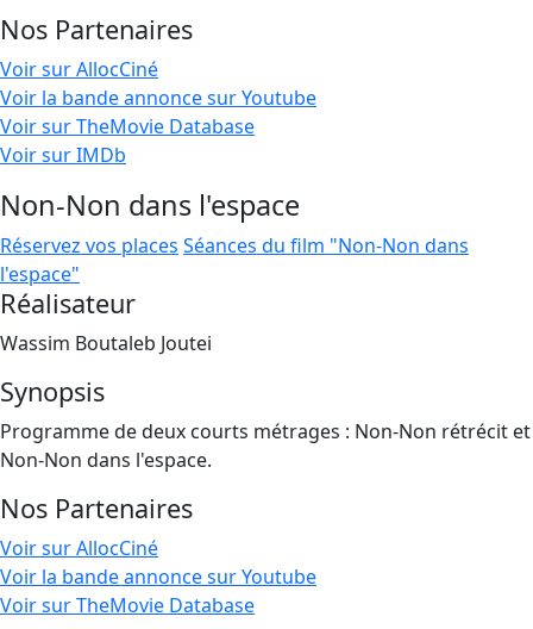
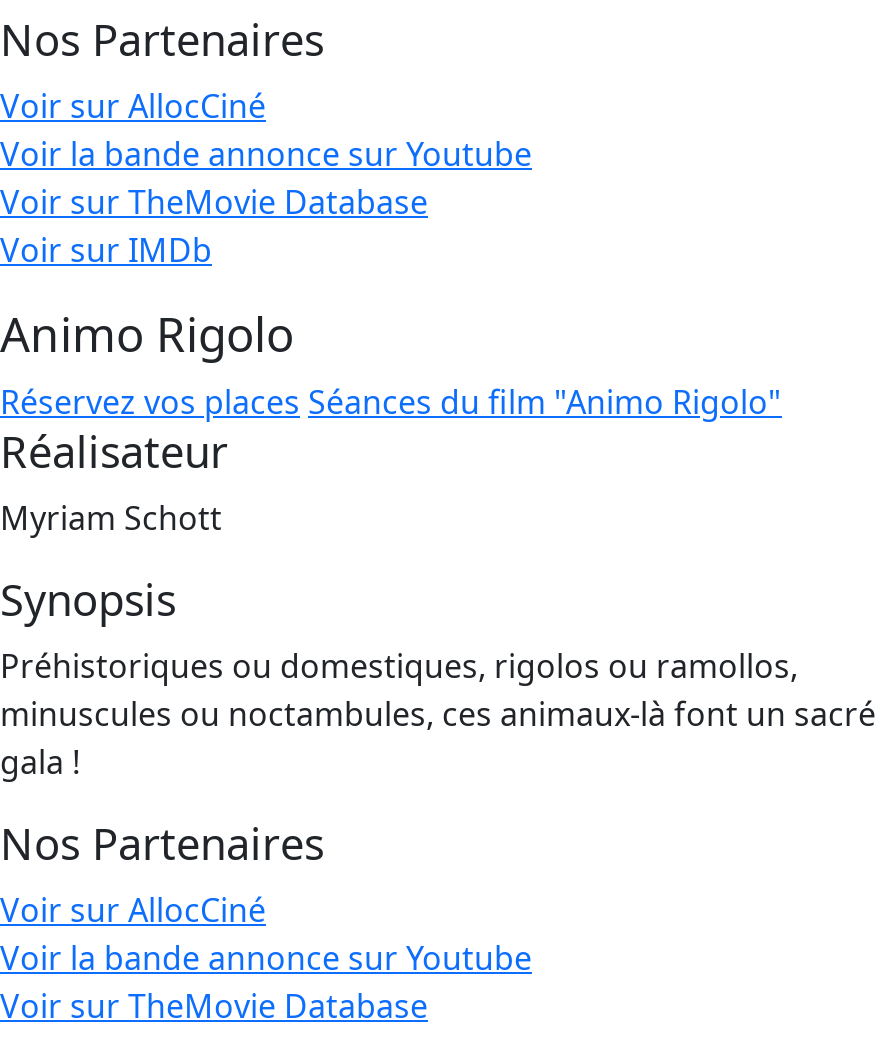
- Non-Non dans l'espace
- Réservez vos places Séances du film "Non-Non dans
- l'espace"
+ Animo Rigolo
+ Réservez vos places Séances du film "Animo Rigolo"

moved up: Réalisateur

- Wassim Boutaleb Joutei
+ Myriam Schott

moved up: Synopsis

- Programme de deux courts métrages : Non-Non rétrécit et
- Non-Non dans l'espace.
+ Préhistoriques ou domestiques, rigolos ou ramollos,
+ minuscules ou noctambules, ces animaux-là font un sacré
+ gala !
